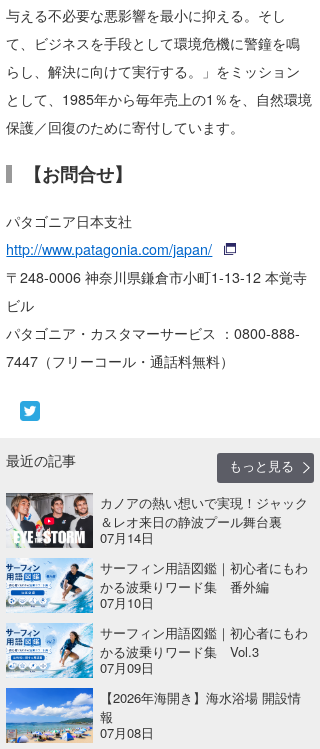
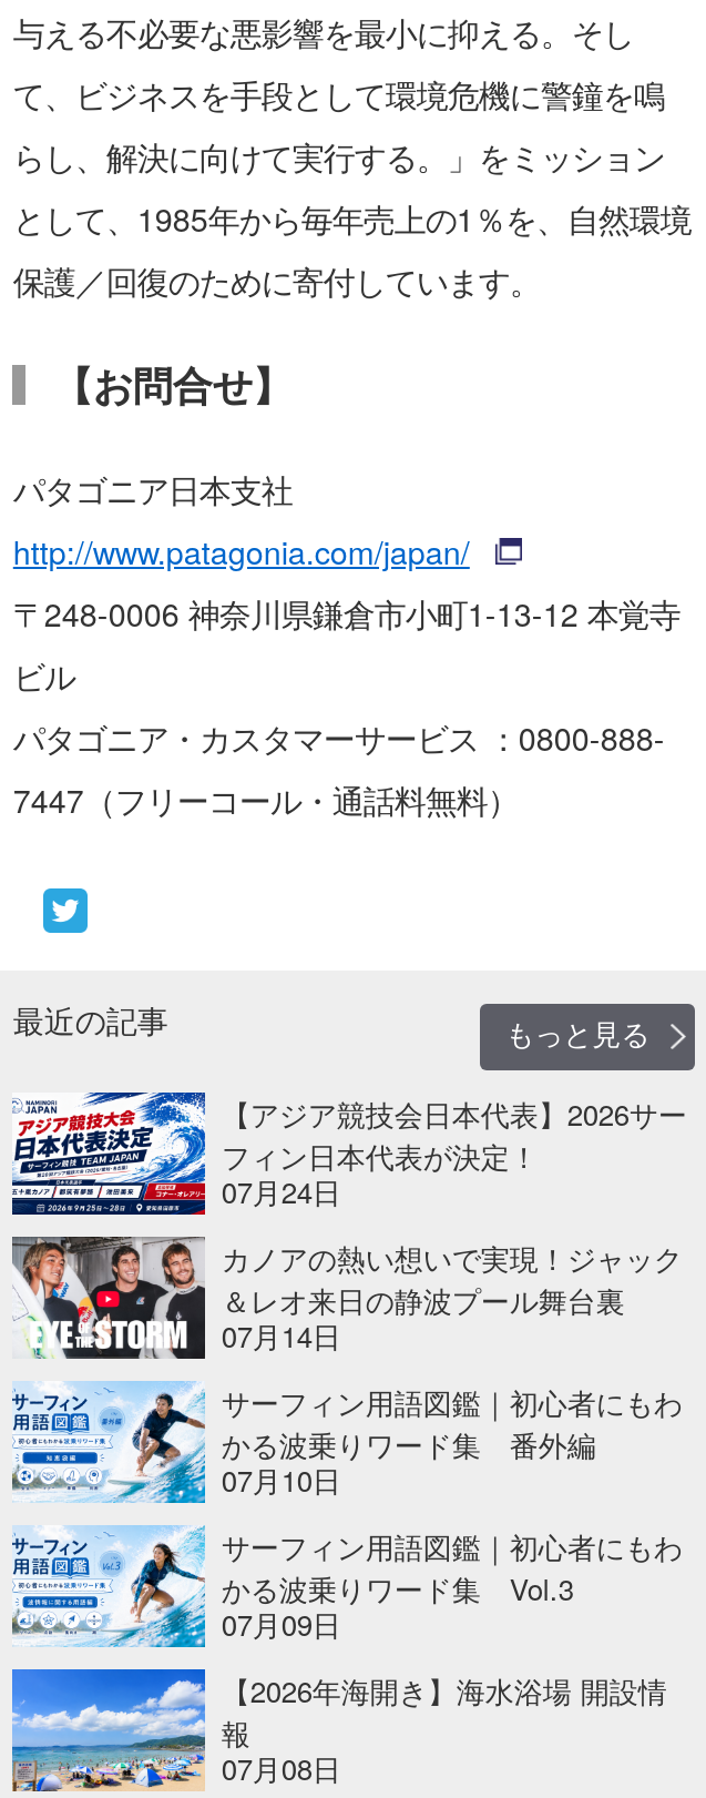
+ [image]
+ 【アジア競技会日本代表】2026サー
+ フィン日本代表が決定！
+ 07月24日
